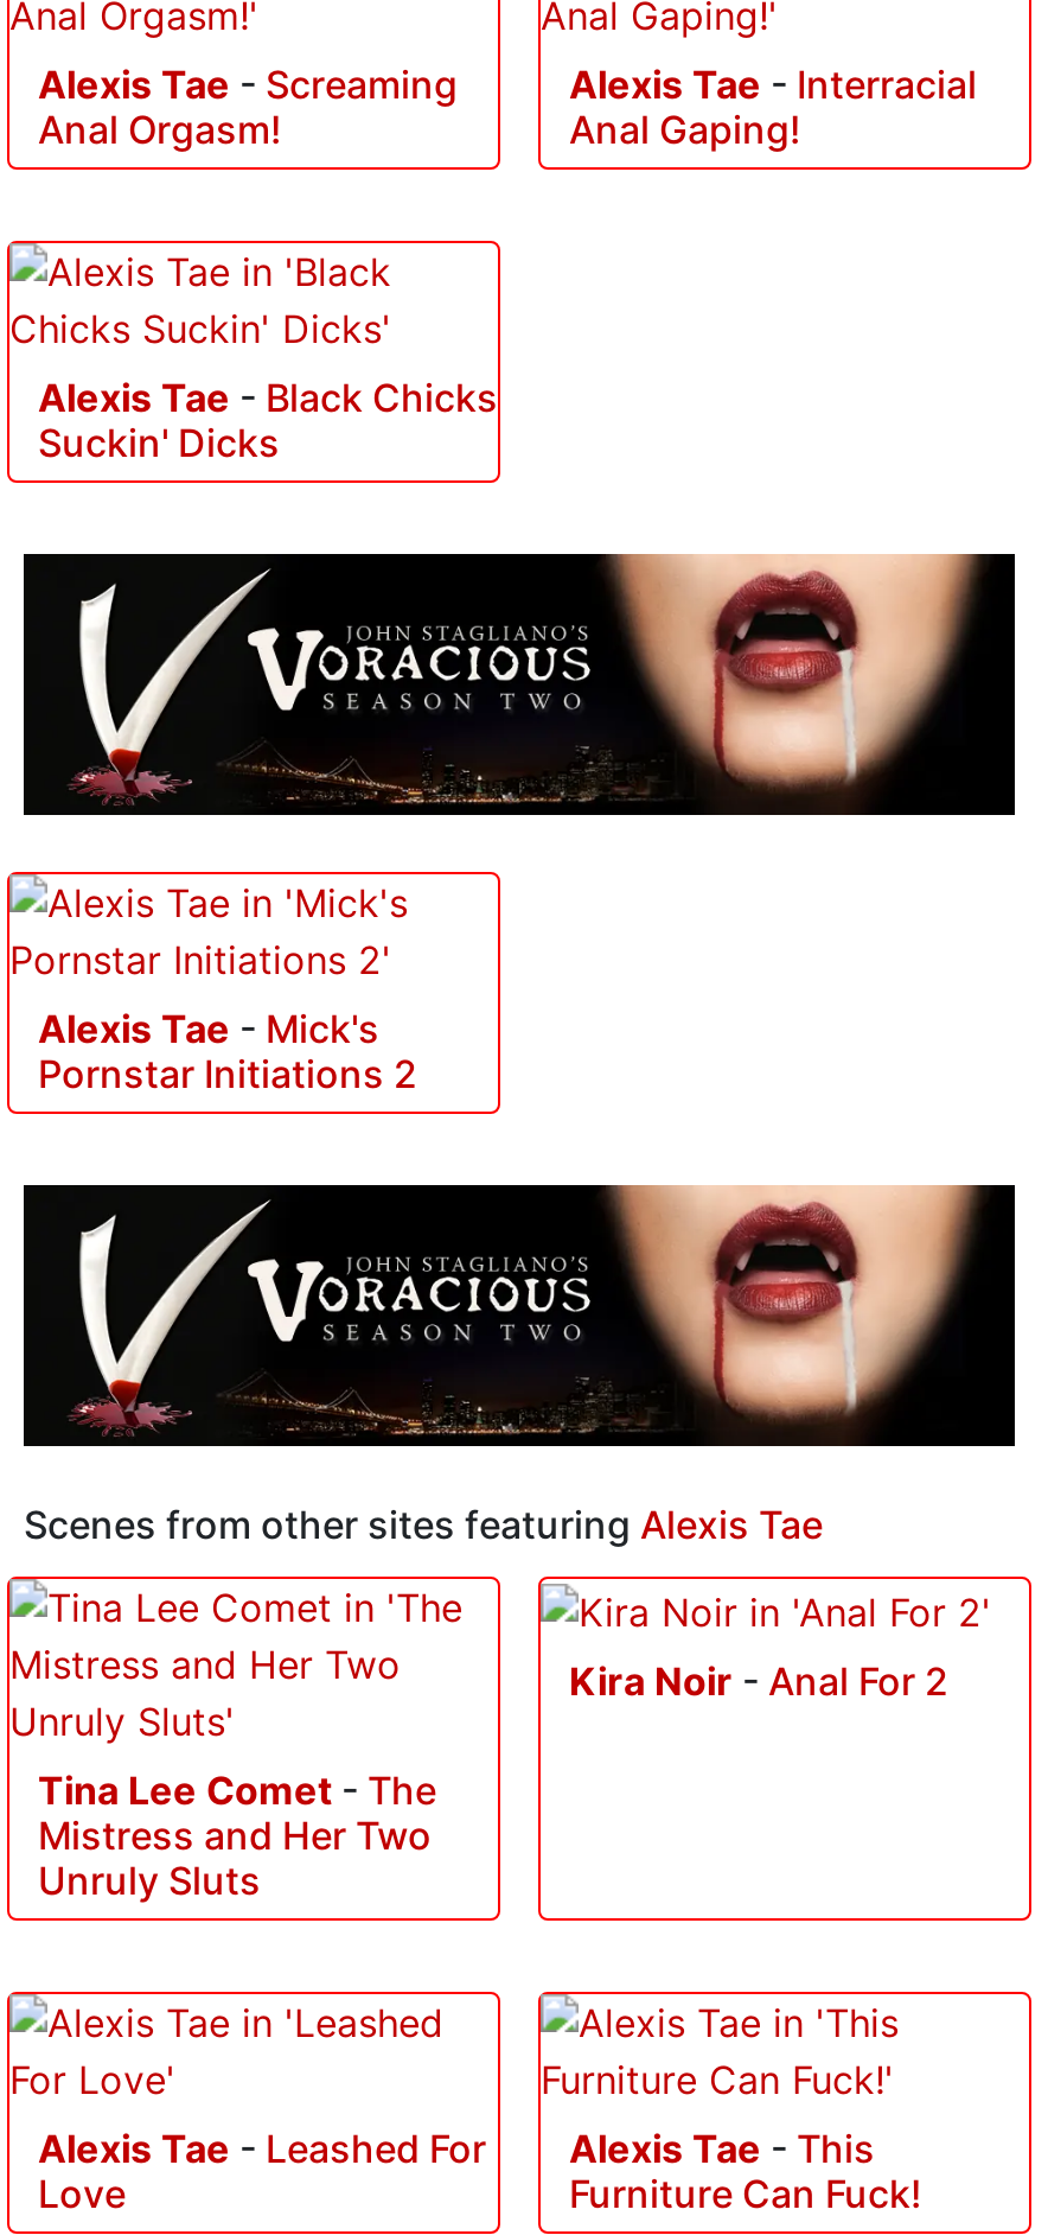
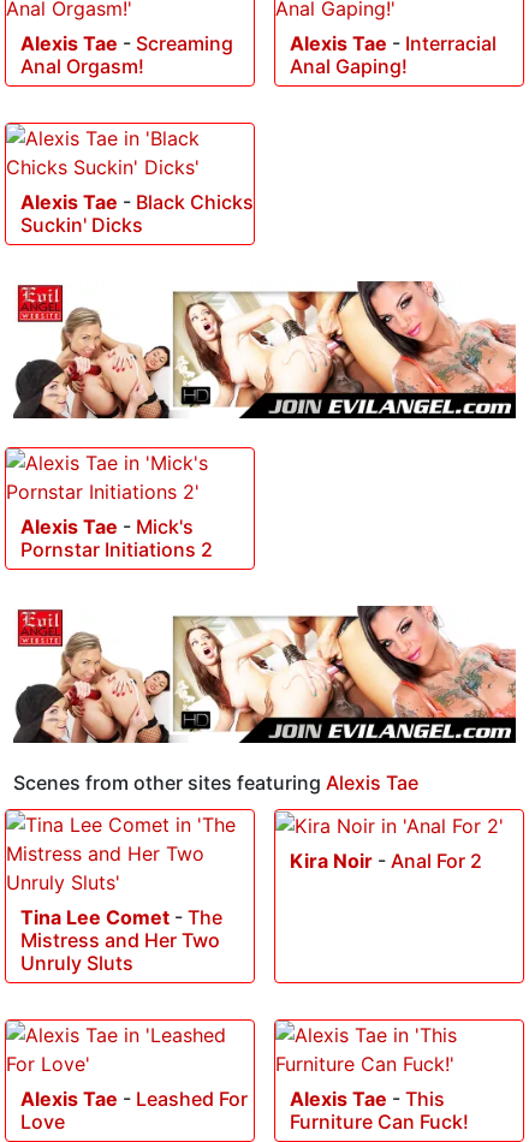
- [image]
+ [image]

- [image]
+ [image]
